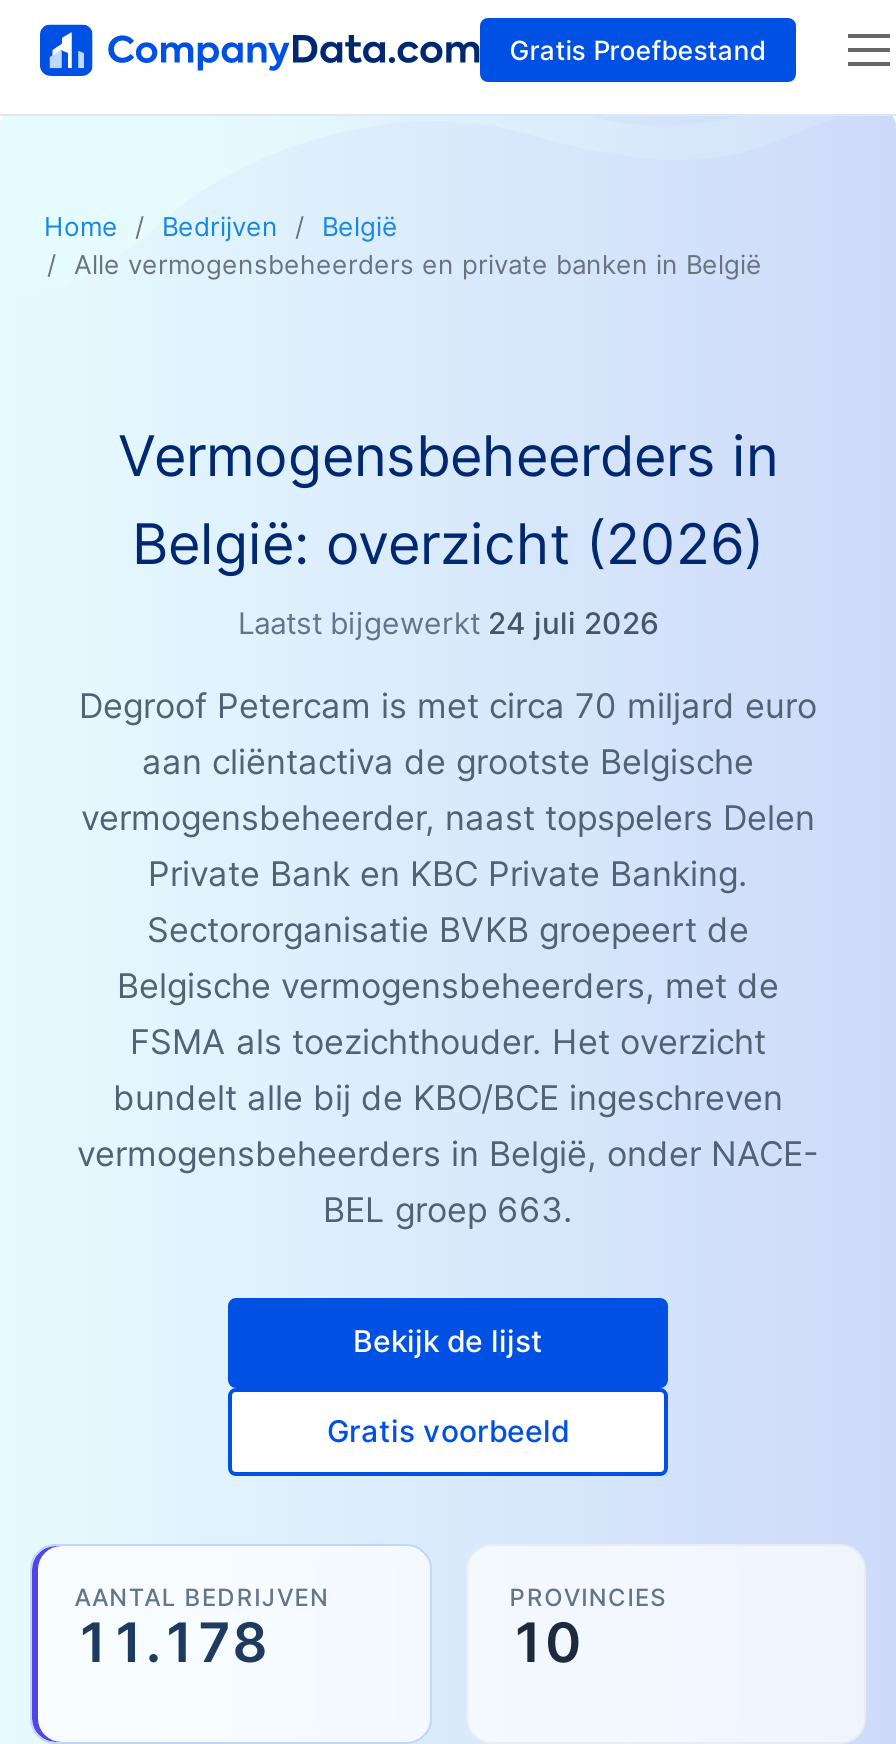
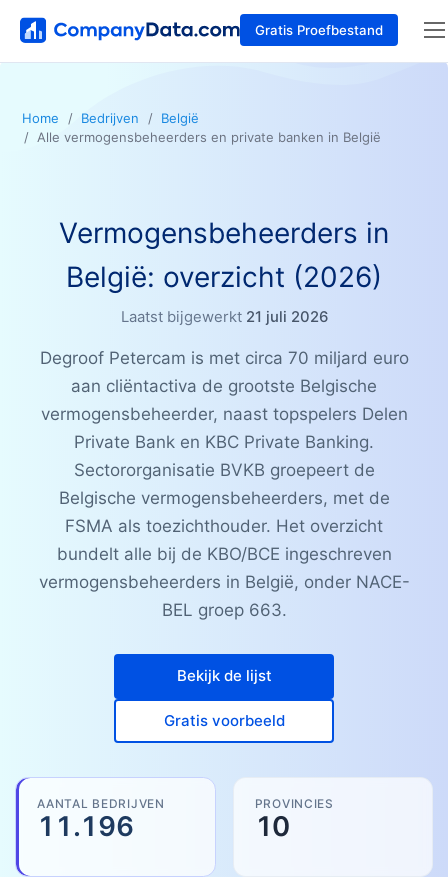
- Laatst bijgewerkt 24 juli 2026
+ Laatst bijgewerkt 21 juli 2026

- 11.178
+ 11.196
